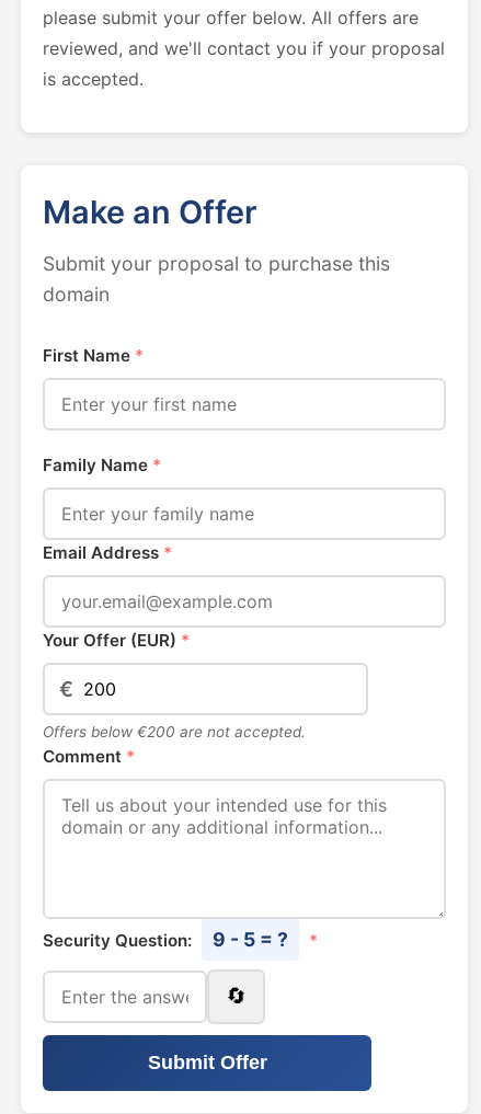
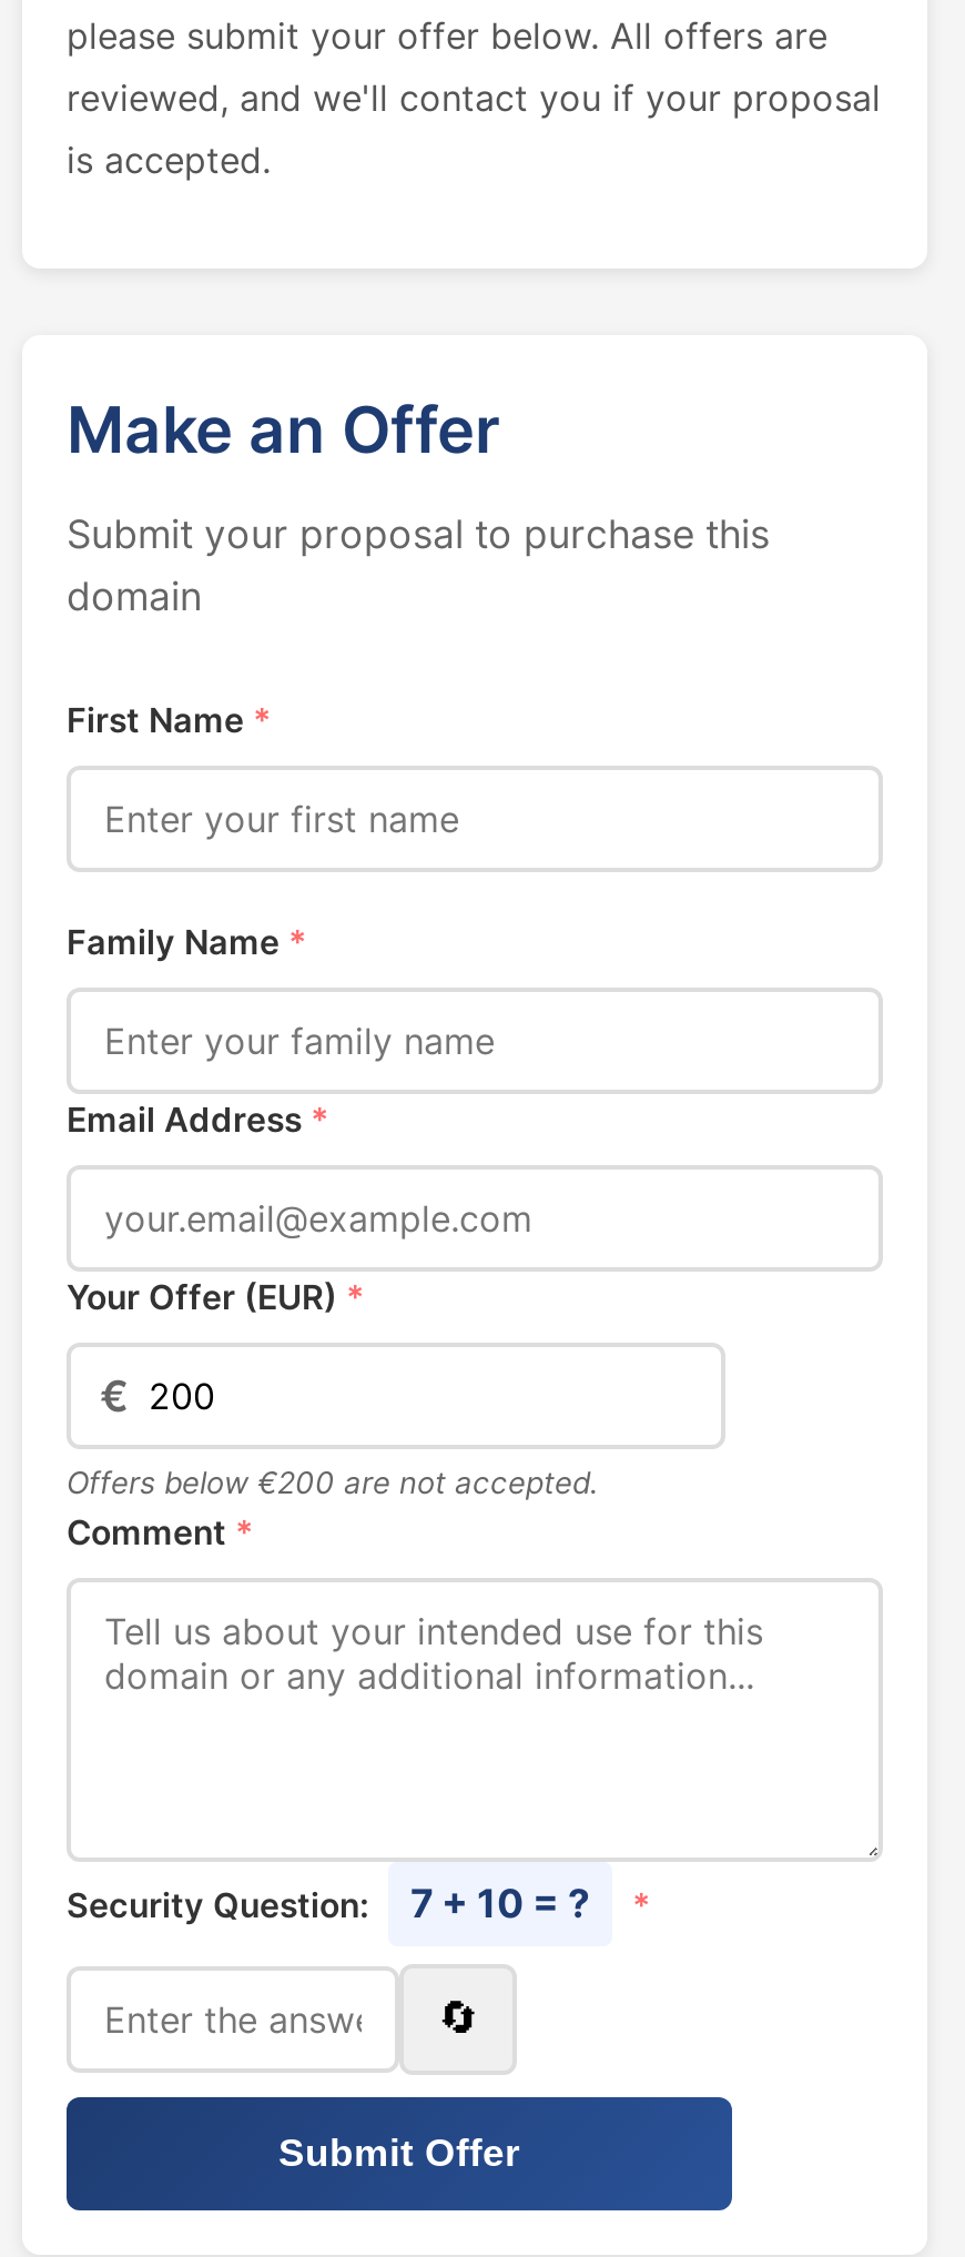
- 9 - 5 = ?
+ 7 + 10 = ?
